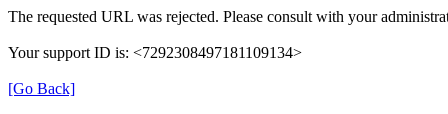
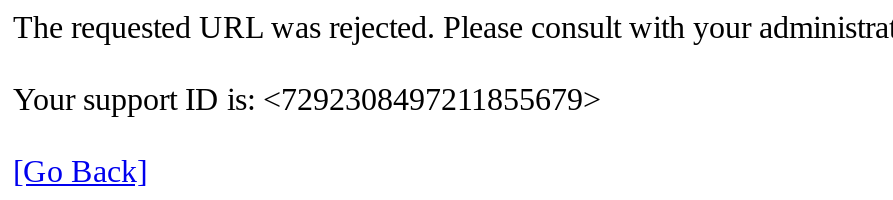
- Your support ID is: <7292308497181109134>
+ Your support ID is: <7292308497211855679>
